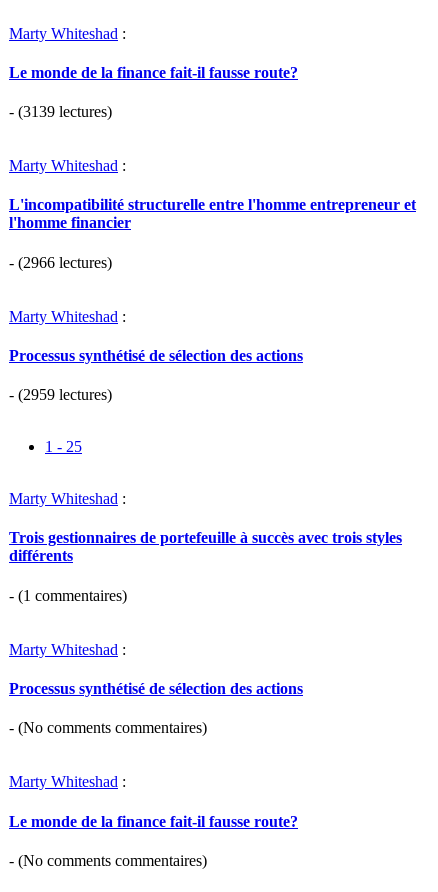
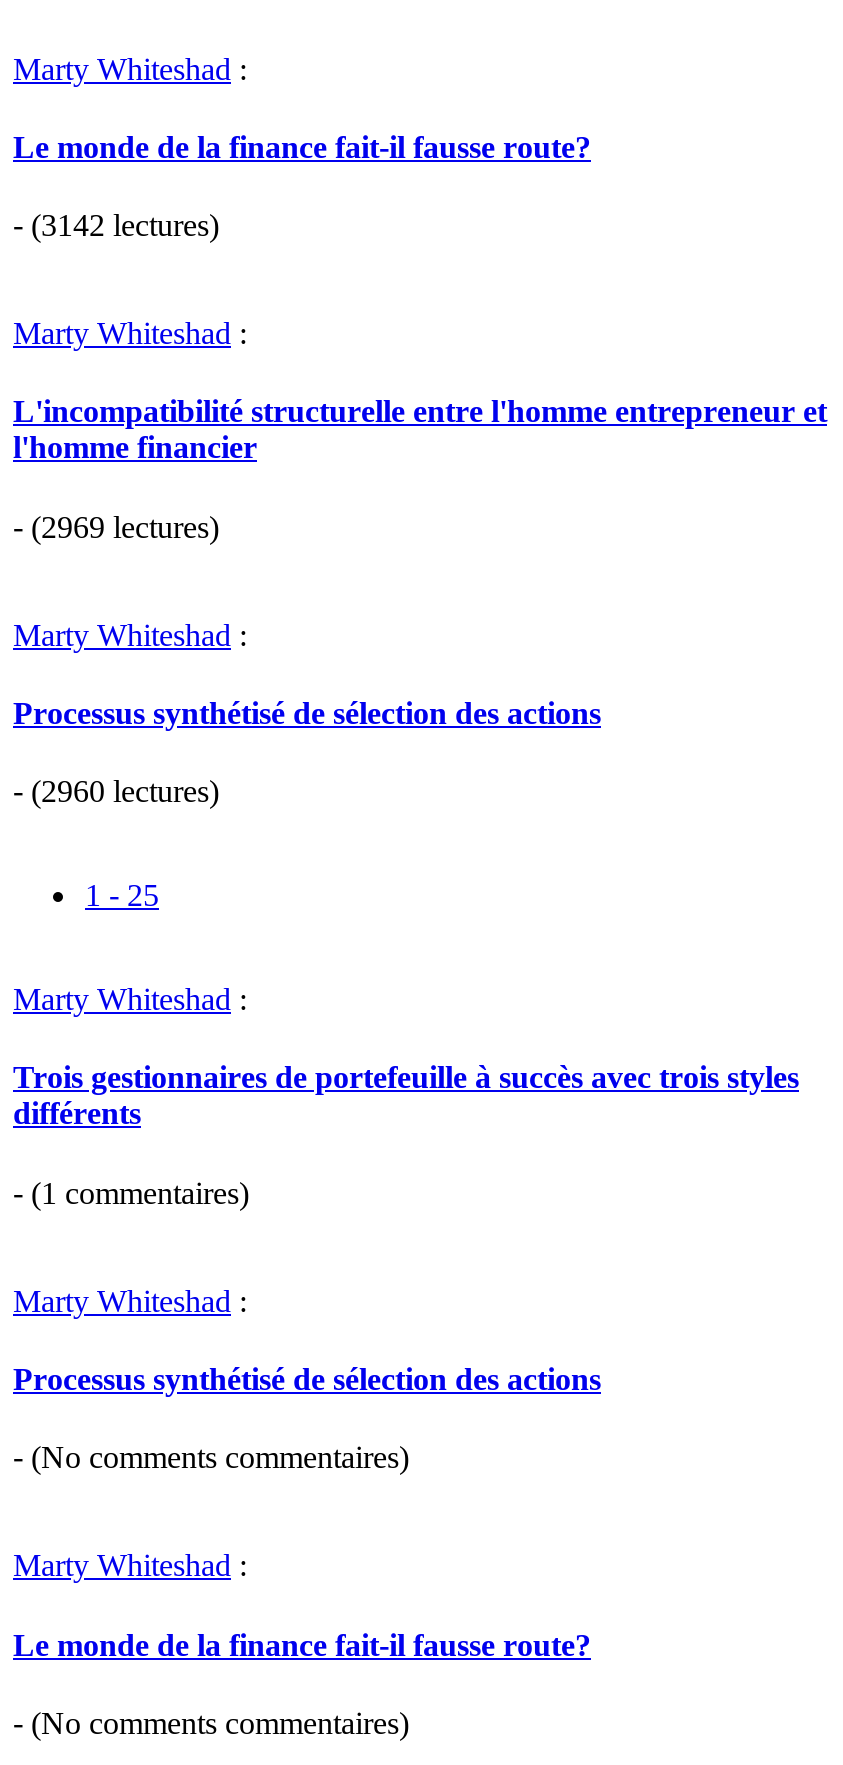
- - (3139 lectures)
+ - (3142 lectures)

- - (2966 lectures)
+ - (2969 lectures)

- - (2959 lectures)
+ - (2960 lectures)
